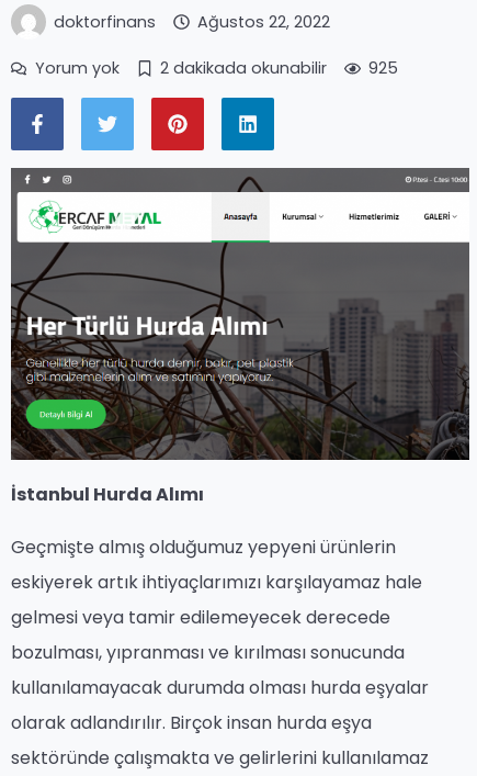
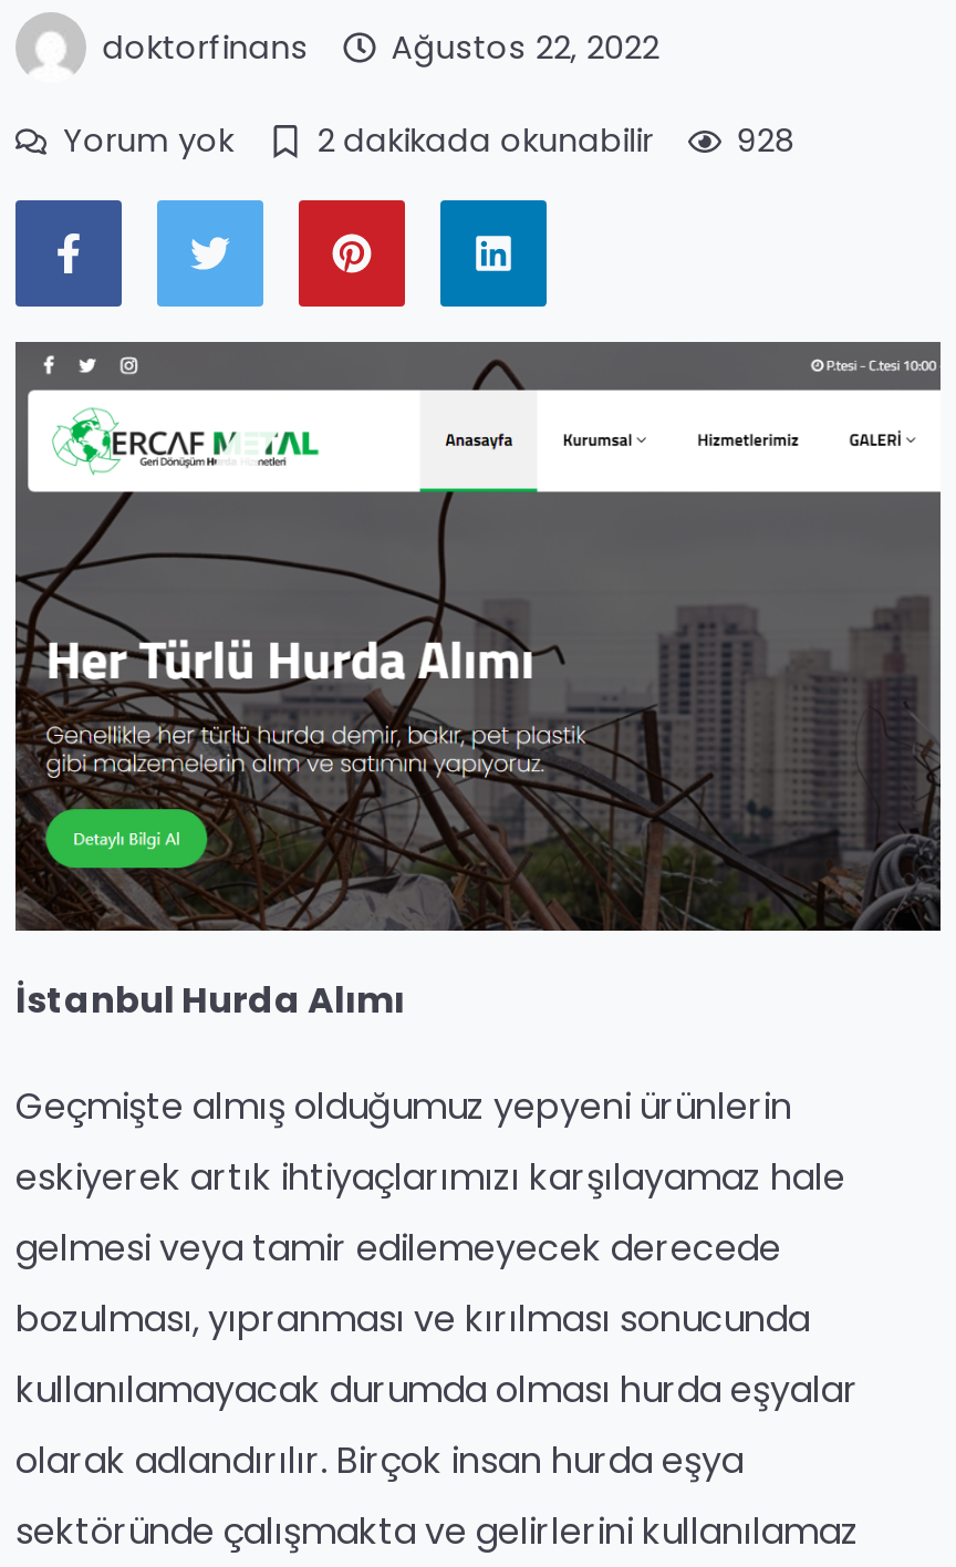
- Yorum yok 2 dakikada okunabilir 925
+ Yorum yok 2 dakikada okunabilir 928
